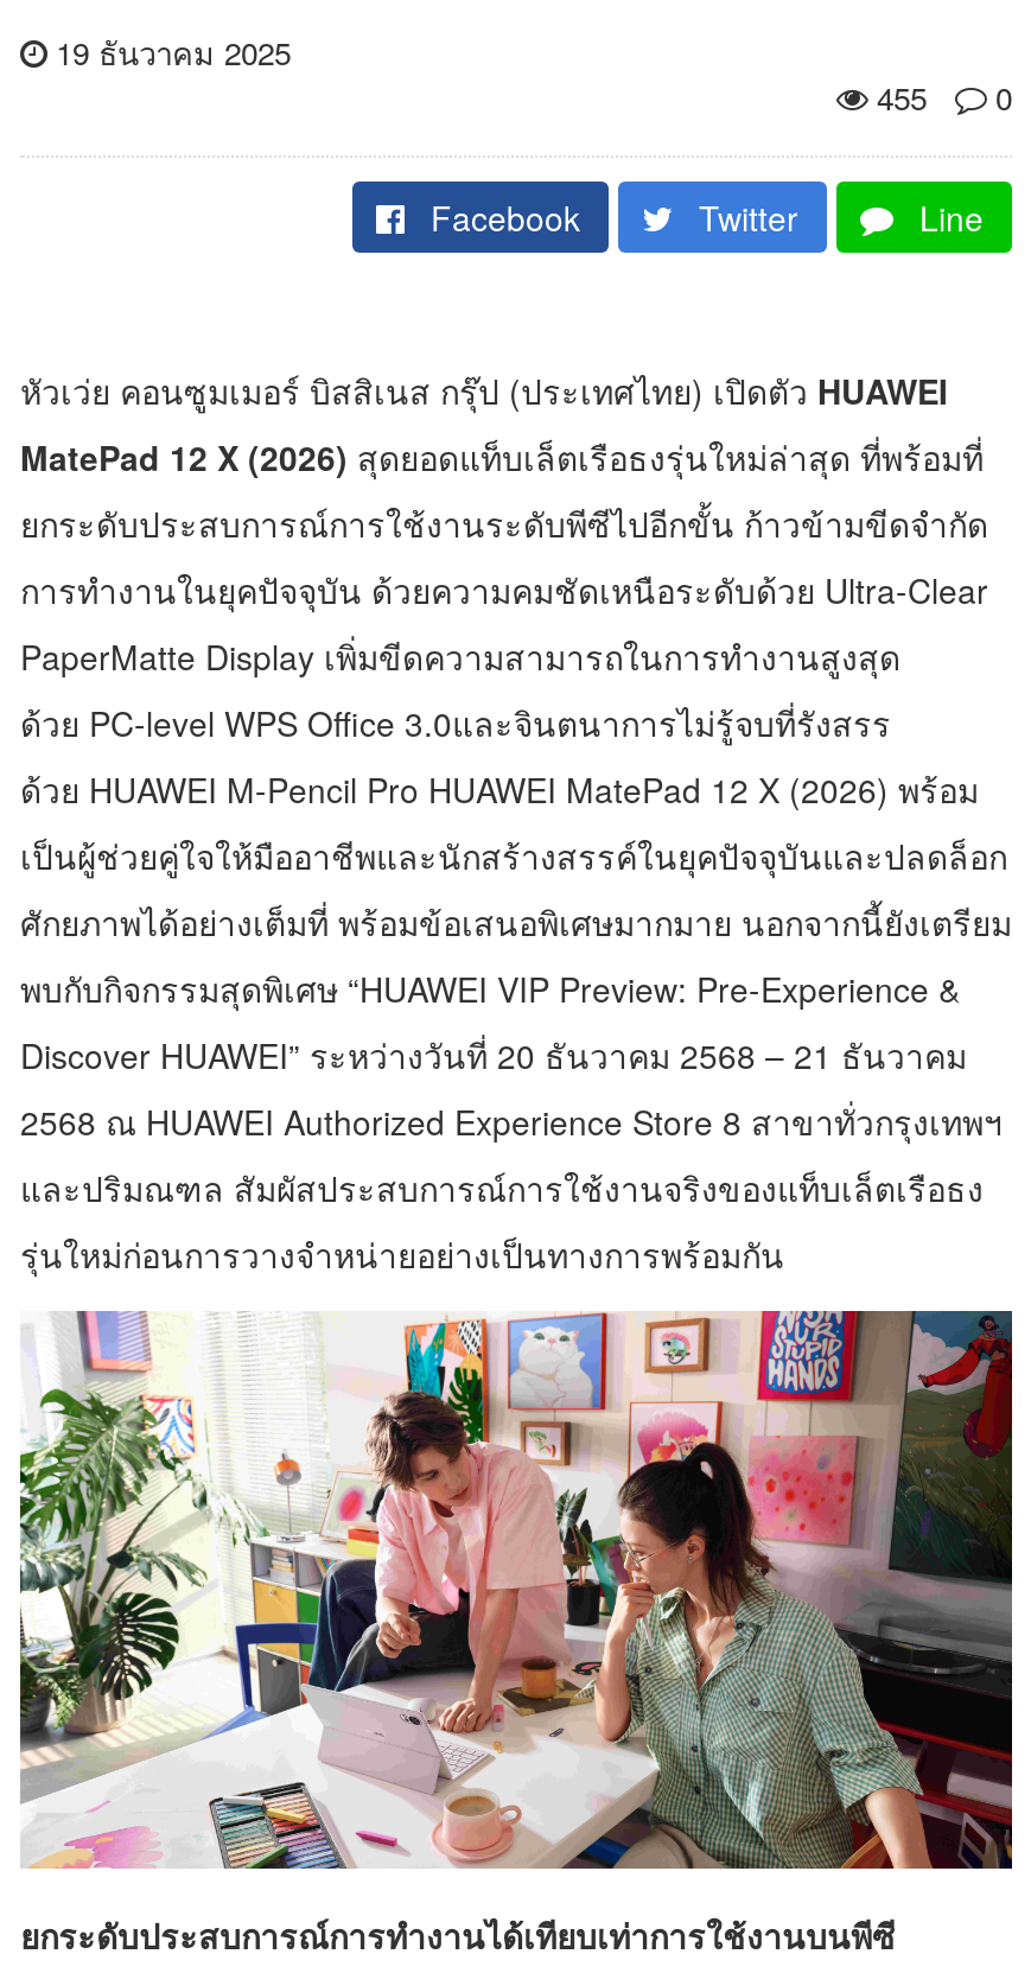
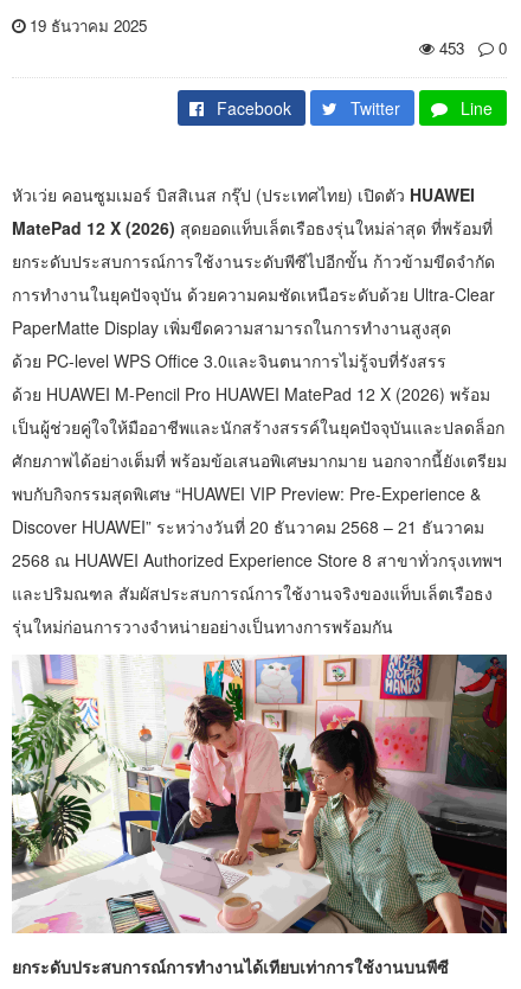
- 455 0
+ 453 0
